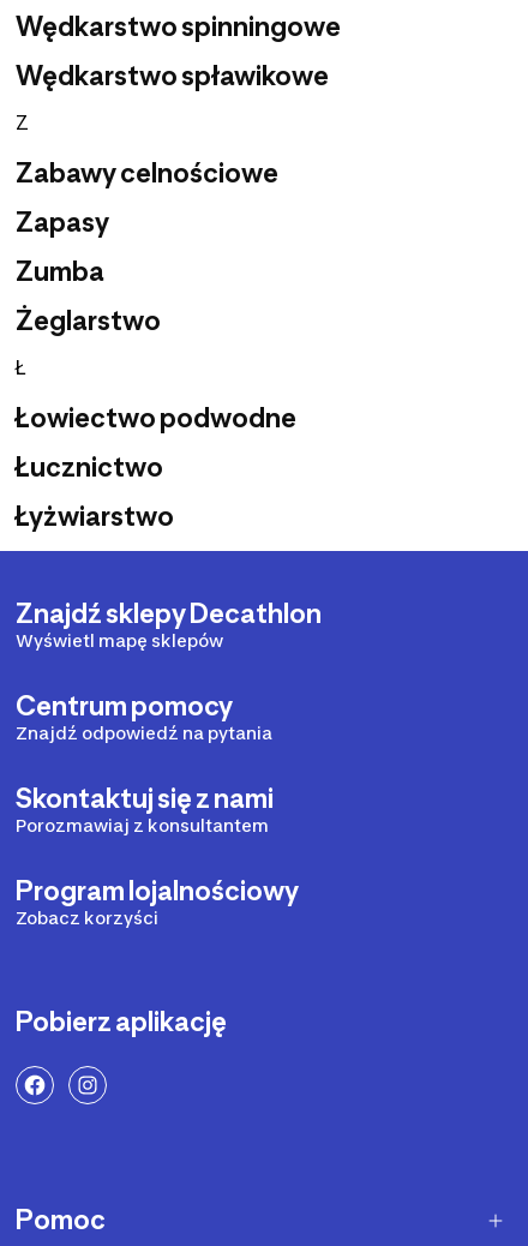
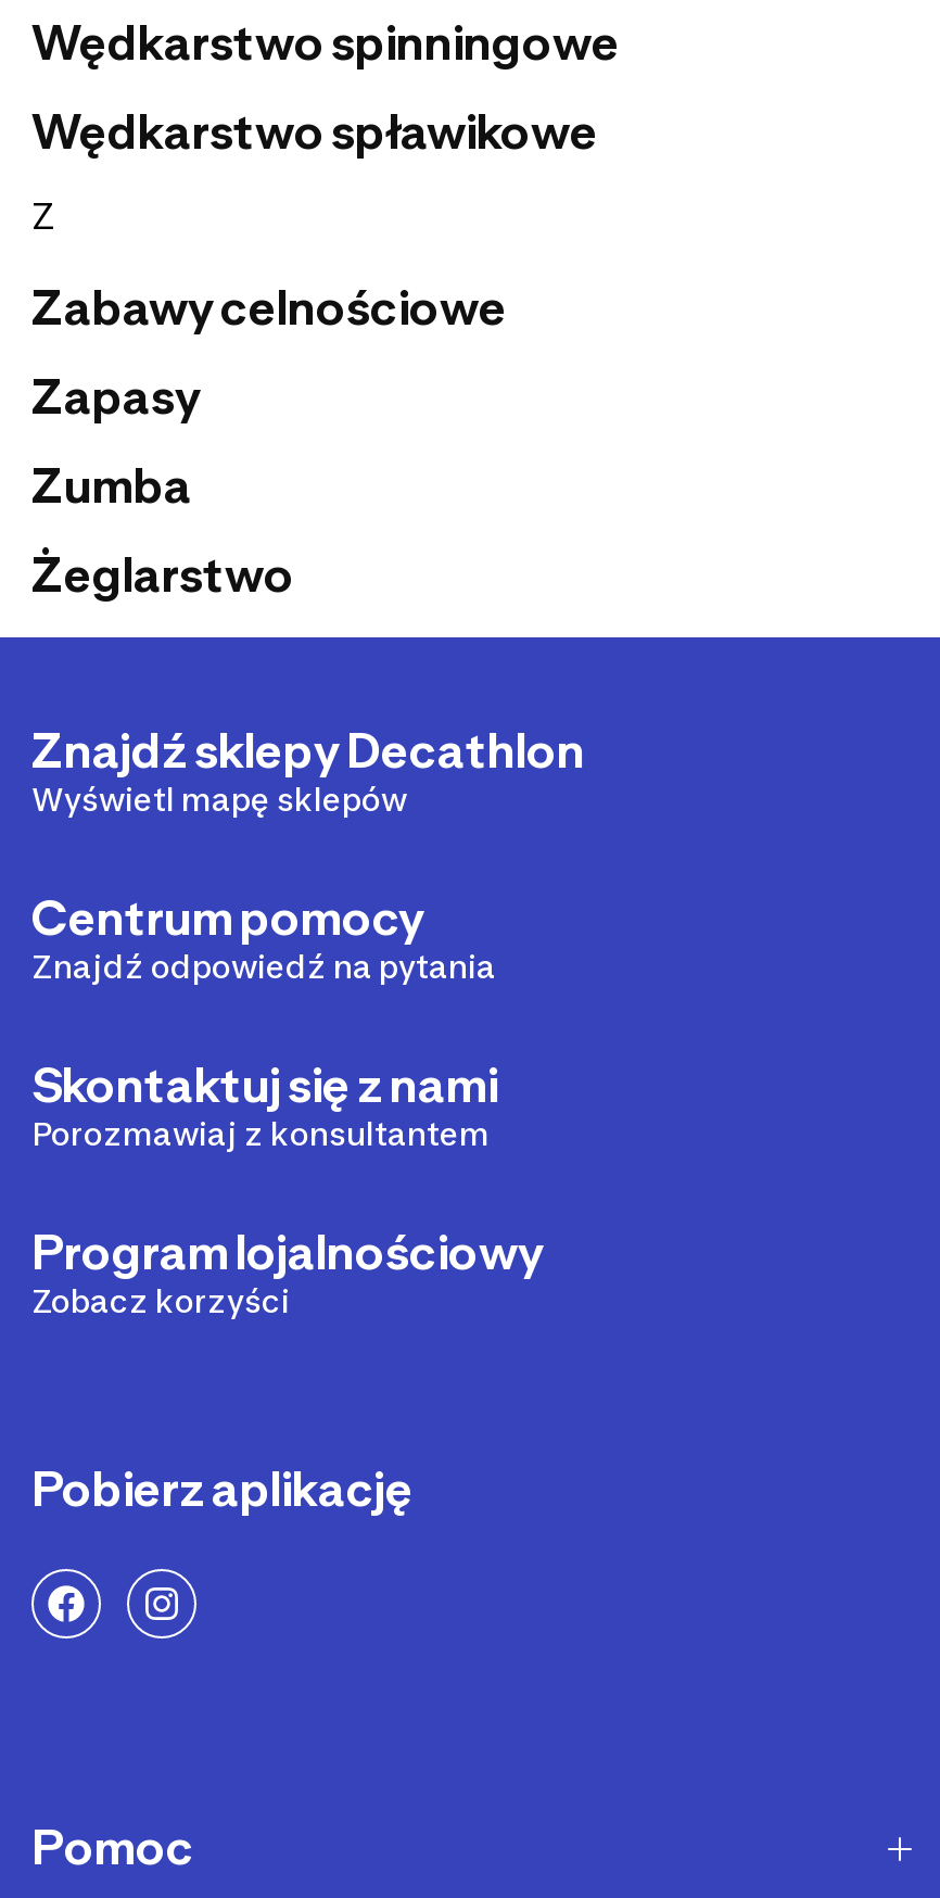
- Ł
- Łowiectwo podwodne
- Łucznictwo
- Łyżwiarstwo
